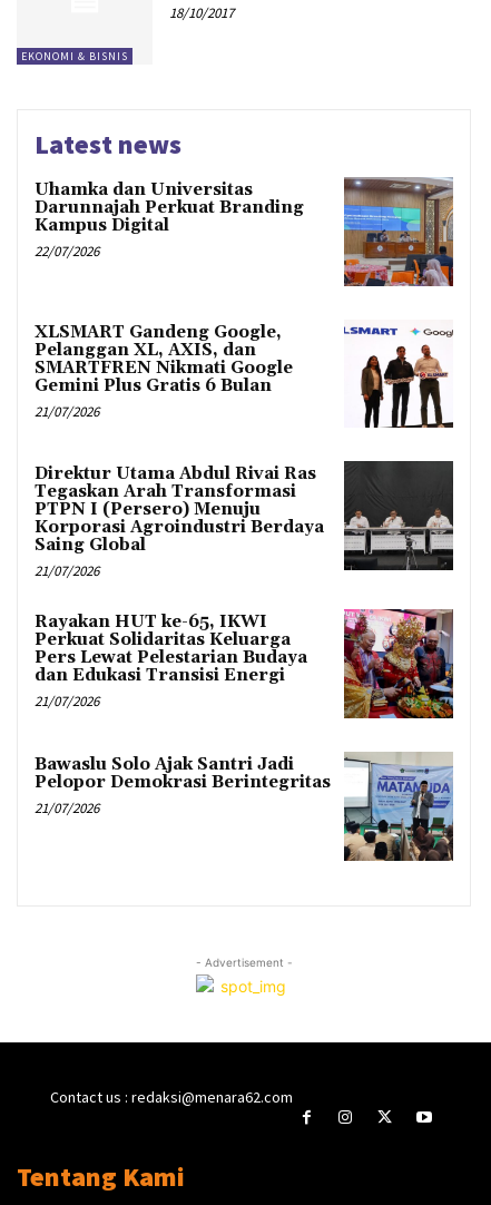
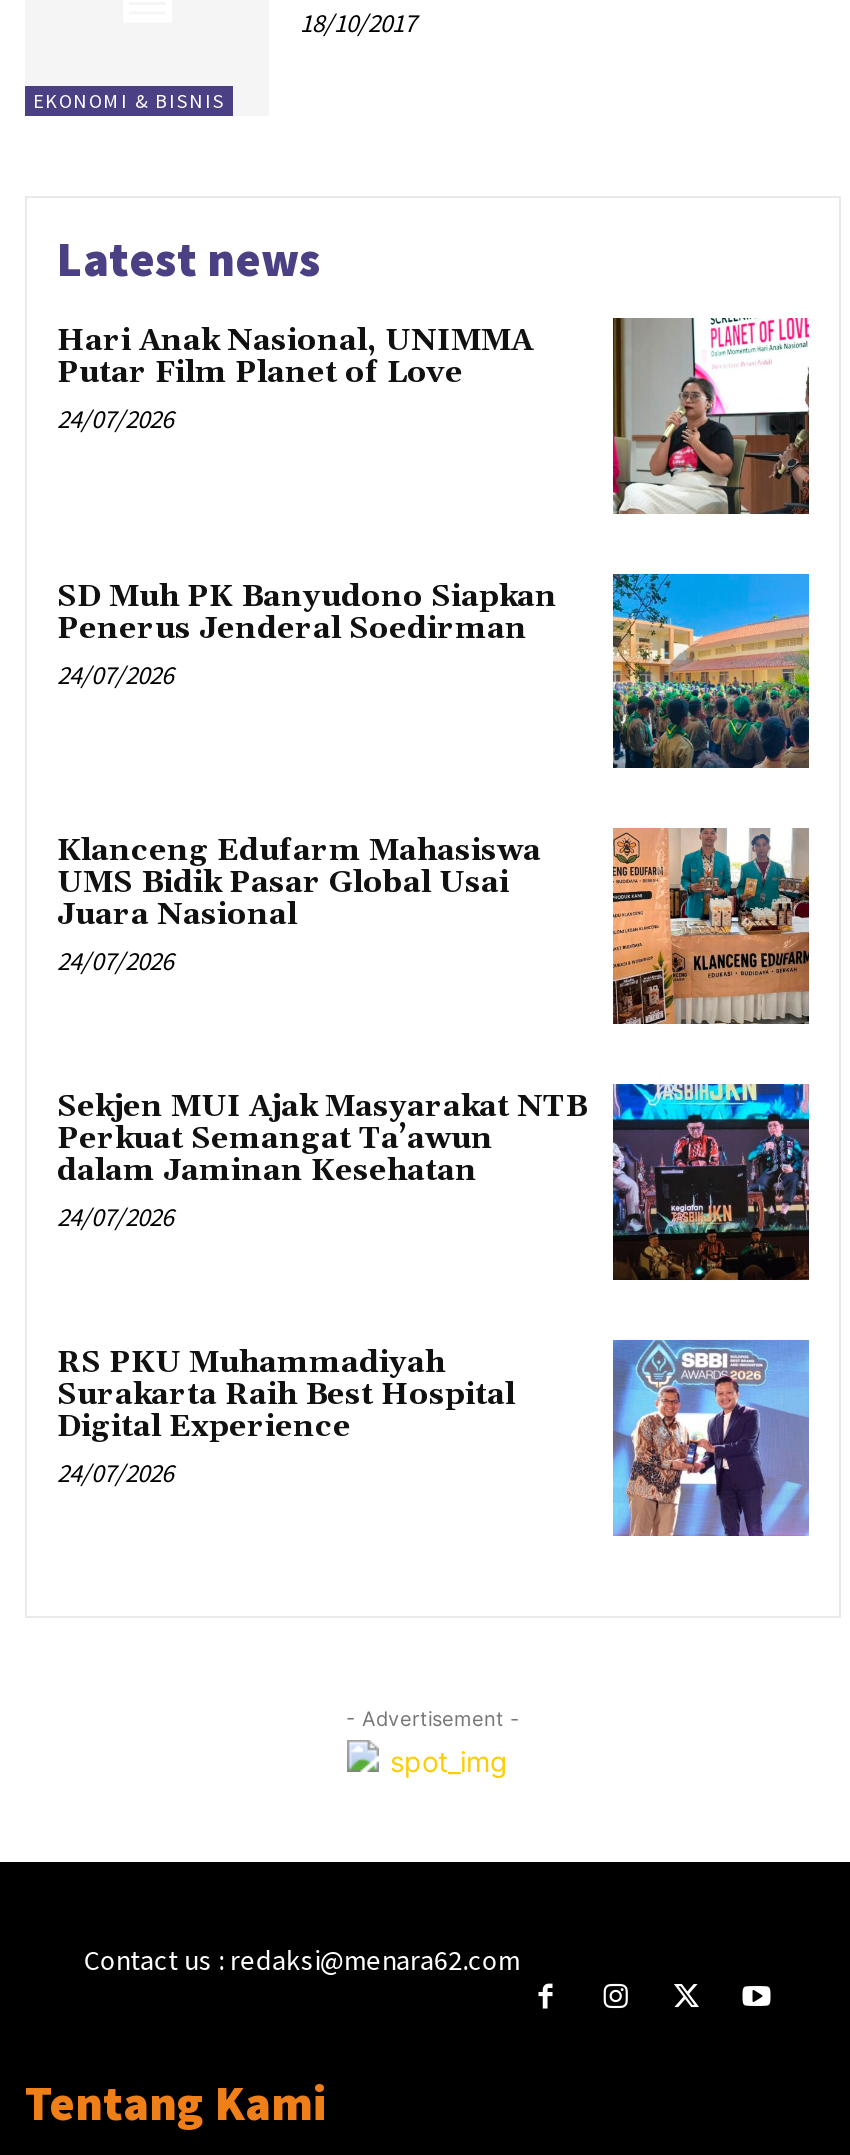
- [image]
- Uhamka dan Universitas
- Darunnajah Perkuat Branding
- Kampus Digital
- 22/07/2026
+ [image]
+ Hari Anak Nasional, UNIMMA
+ Putar Film Planet of Love
+ 24/07/2026

- XLSMART Gandeng Google,
- Pelanggan XL, AXIS, dan
- SMARTFREN Nikmati Google
- Gemini Plus Gratis 6 Bulan
- 21/07/2026
+ SD Muh PK Banyudono Siapkan
+ Penerus Jenderal Soedirman
+ 24/07/2026

- [image]
+ [image]

- [image]
- Direktur Utama Abdul Rivai Ras
- Tegaskan Arah Transformasi
- PTPN I (Persero) Menuju
- Korporasi Agroindustri Berdaya
- Saing Global
- 21/07/2026
+ [image]
+ Klanceng Edufarm Mahasiswa
+ UMS Bidik Pasar Global Usai
+ Juara Nasional
+ 24/07/2026

- [image]
- Rayakan HUT ke-65, IKWI
- Perkuat Solidaritas Keluarga
- Pers Lewat Pelestarian Budaya
- dan Edukasi Transisi Energi
- 21/07/2026
+ [image]
+ Sekjen MUI Ajak Masyarakat NTB
+ Perkuat Semangat Ta’awun
+ dalam Jaminan Kesehatan
+ 24/07/2026

- Bawaslu Solo Ajak Santri Jadi
- Pelopor Demokrasi Berintegritas
- 21/07/2026
+ RS PKU Muhammadiyah
+ Surakarta Raih Best Hospital
+ Digital Experience
+ 24/07/2026

- [image]
+ [image]
